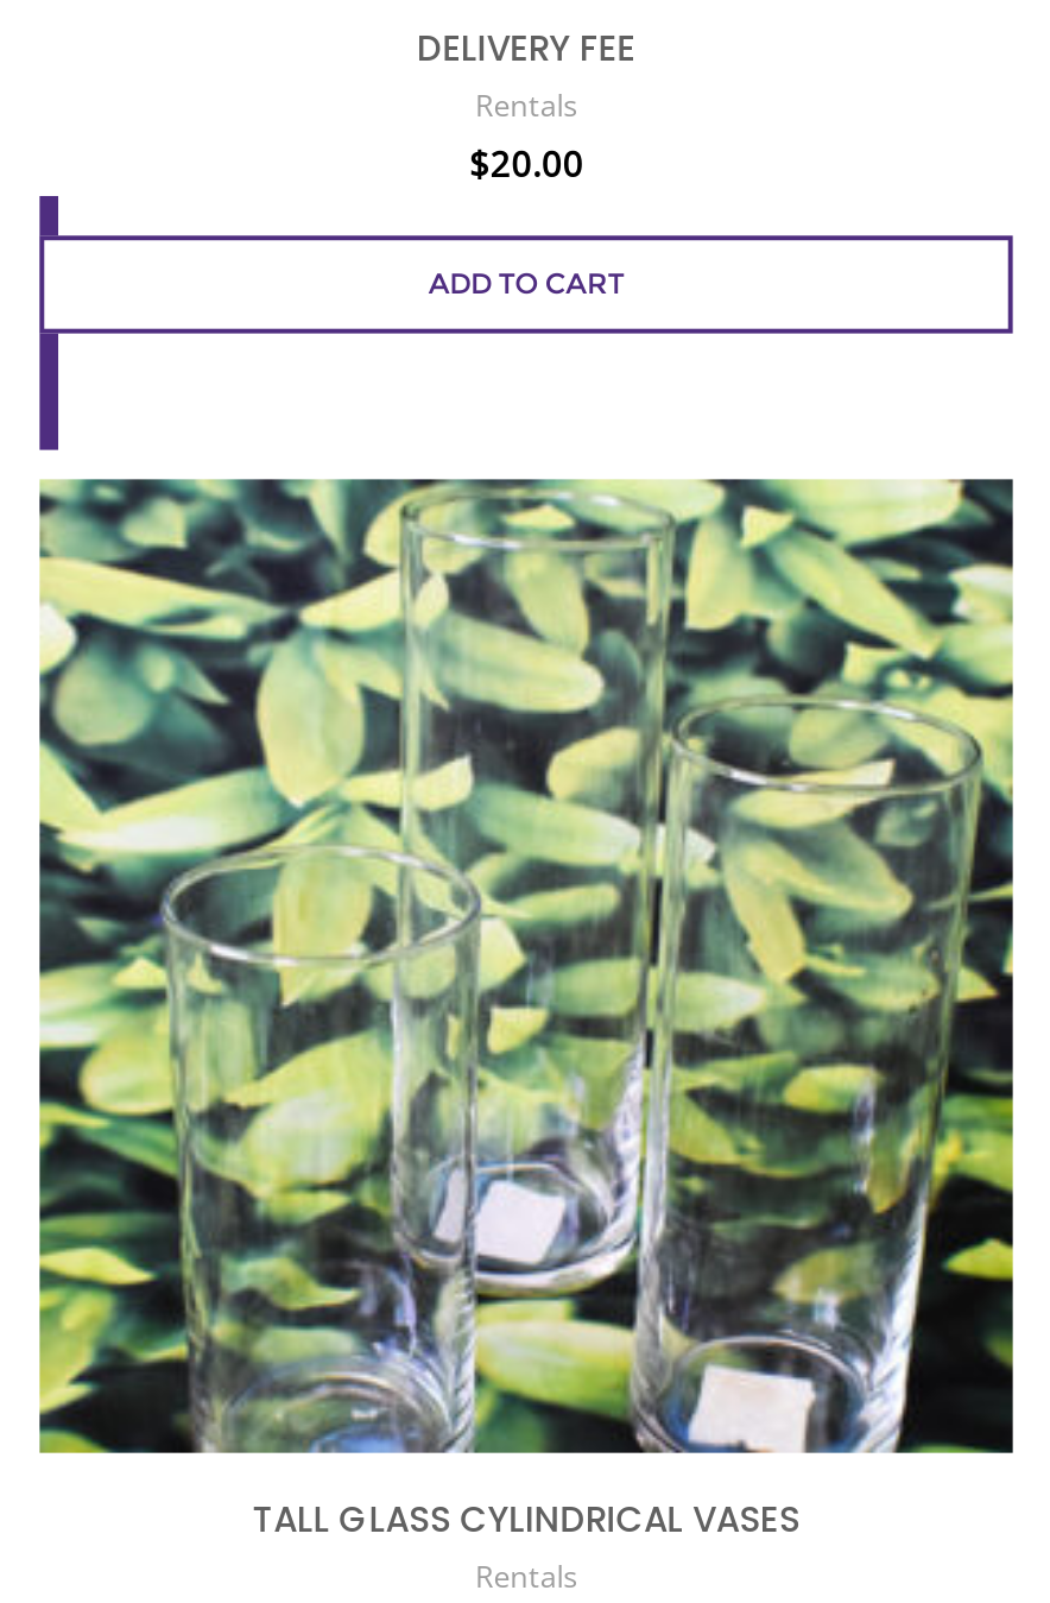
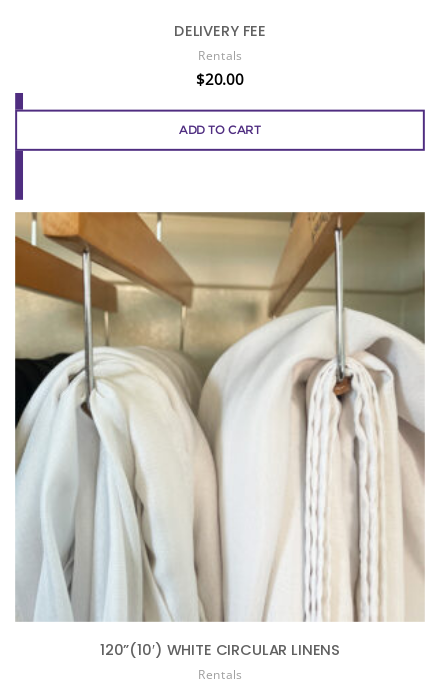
- [image]
- TALL GLASS CYLINDRICAL VASES
+ [image]
+ 120”(10′) WHITE CIRCULAR LINENS
